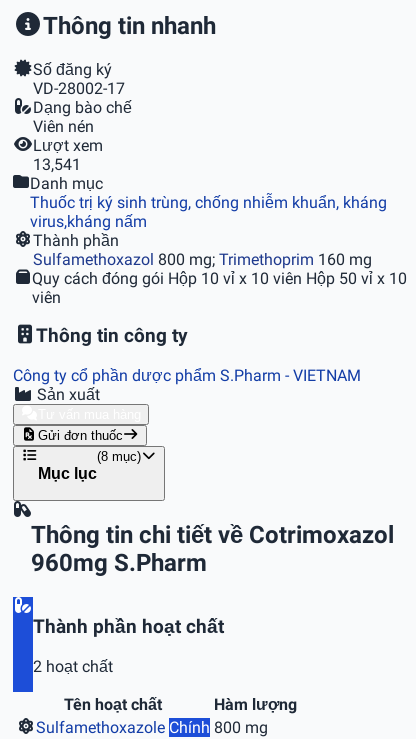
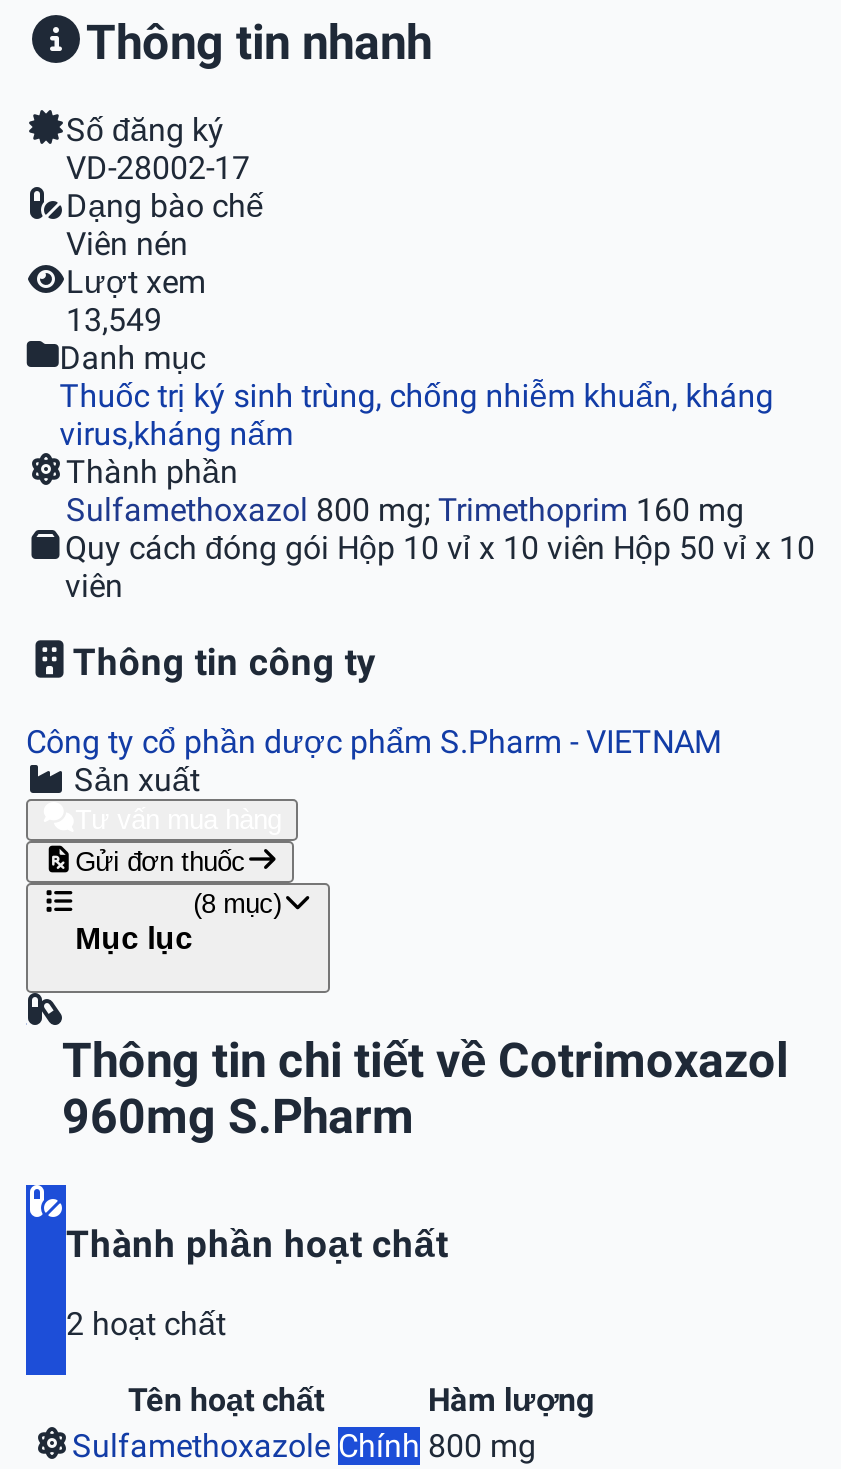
- 13,541
+ 13,549
